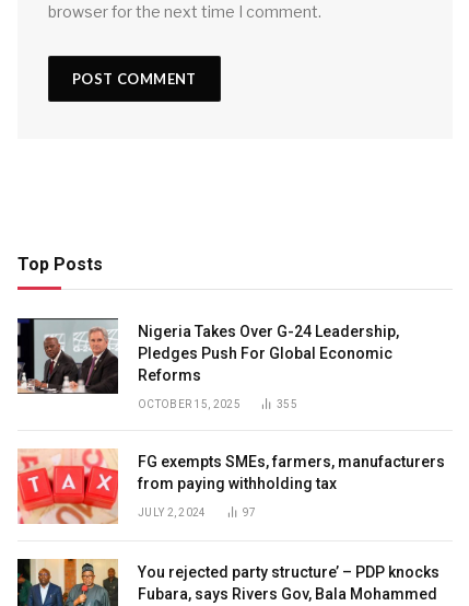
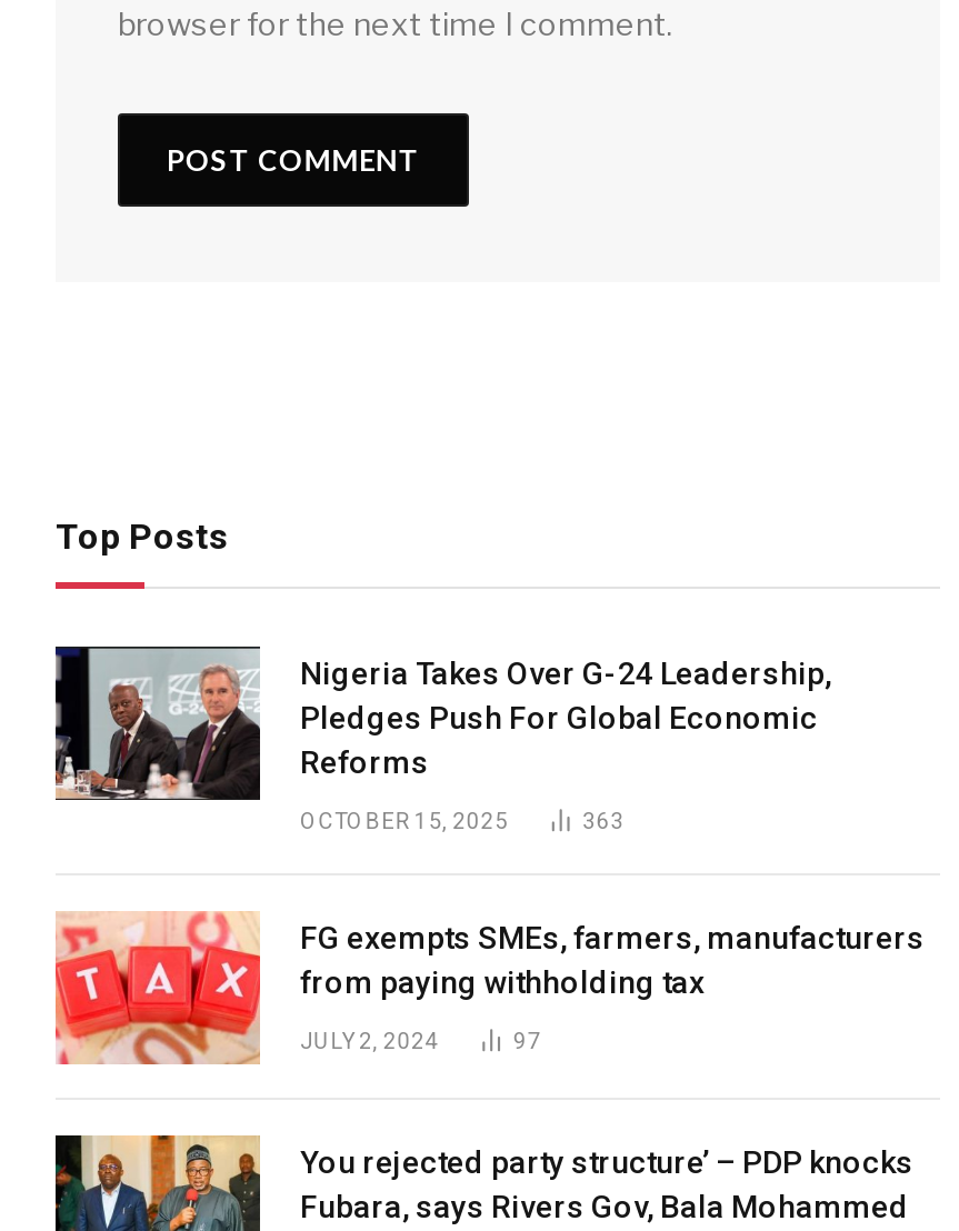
- 355
+ 363
